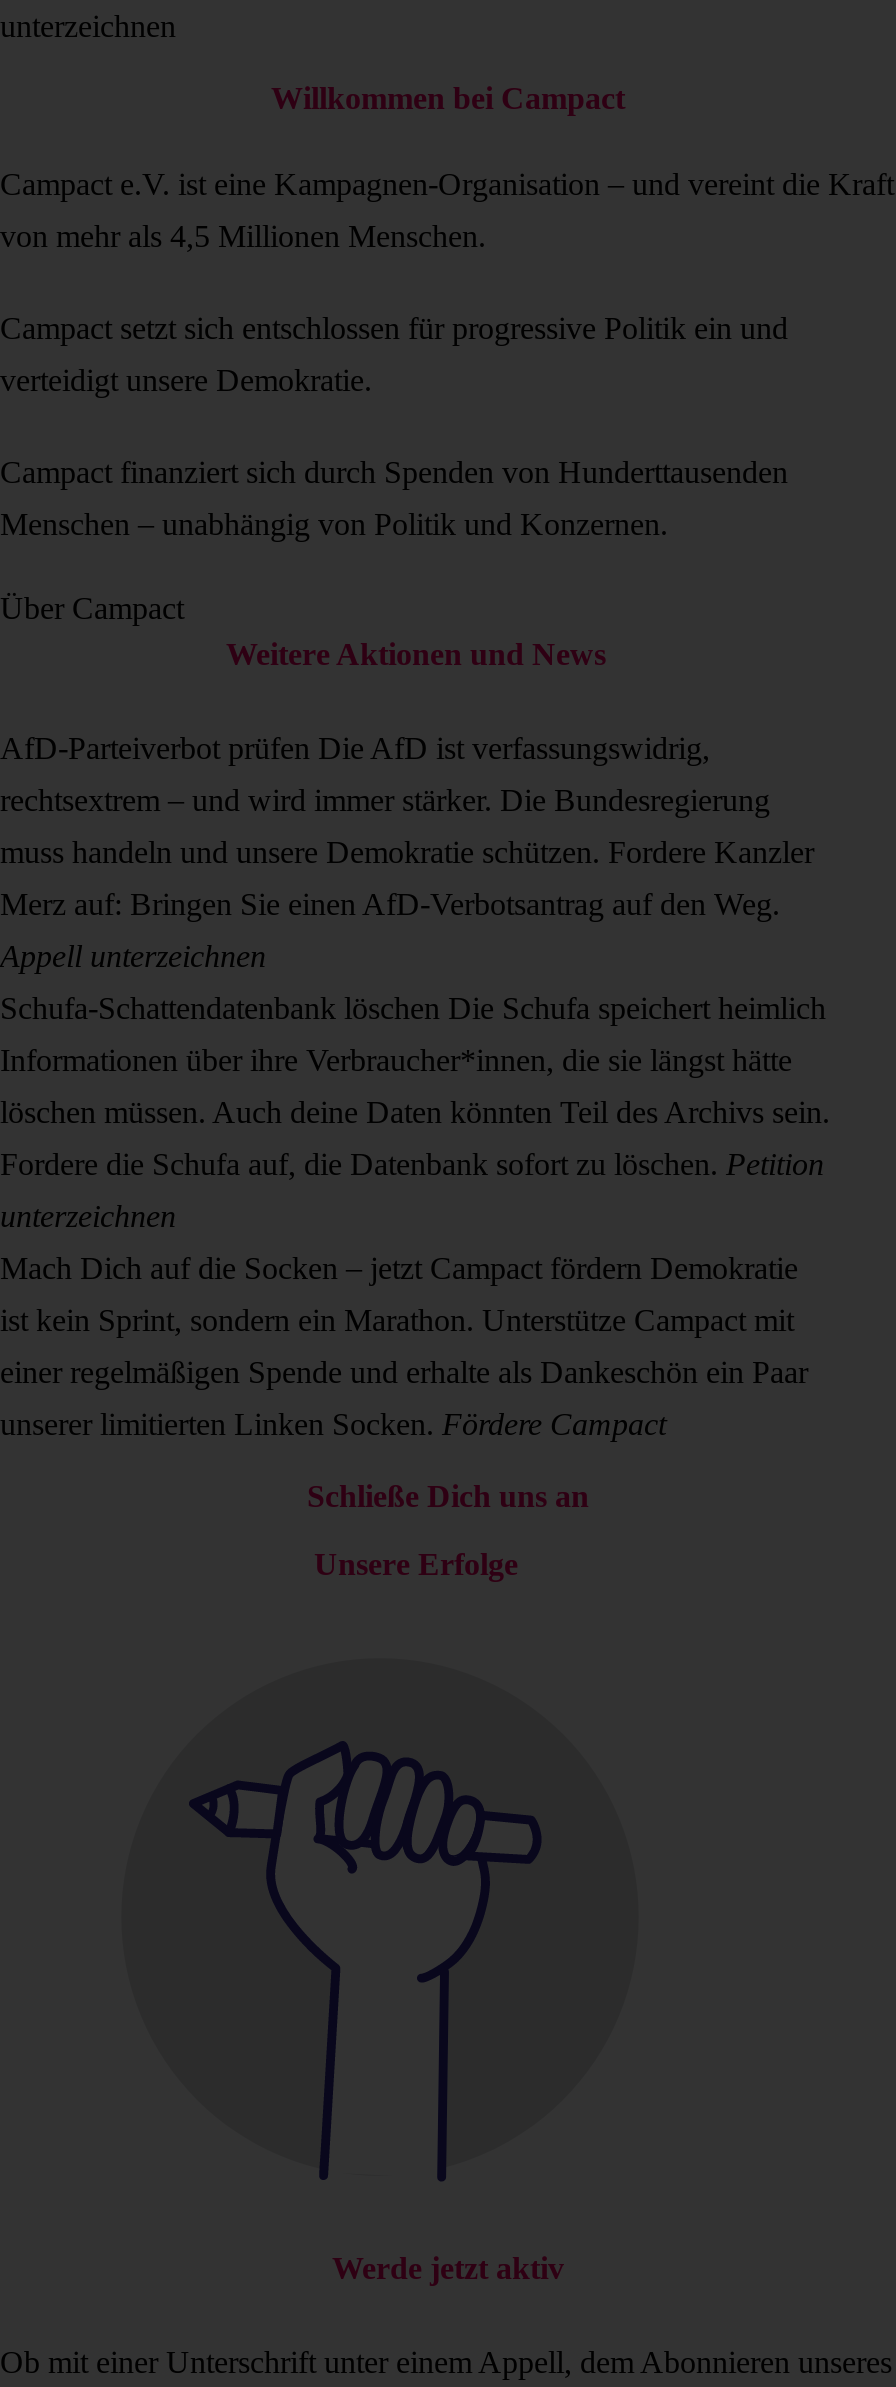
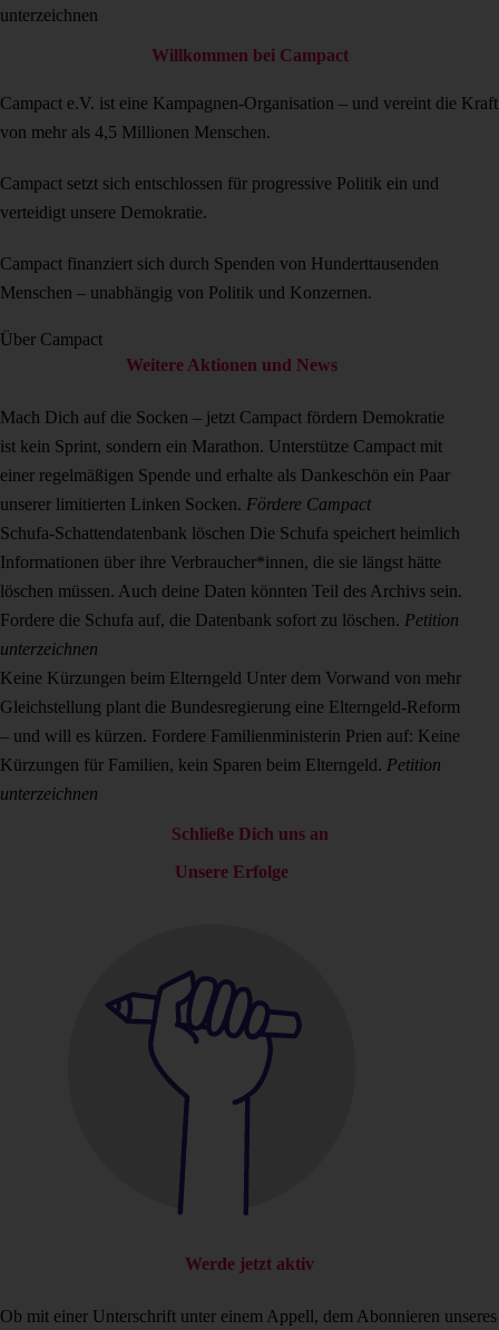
- AfD-Parteiverbot prüfen Die AfD ist verfassungswidrig,
- rechtsextrem – und wird immer stärker. Die Bundesregierung
- muss handeln und unsere Demokratie schützen. Fordere Kanzler
- Merz auf: Bringen Sie einen AfD-Verbotsantrag auf den Weg.
- Appell unterzeichnen

moved up: Schufa-Schattendatenbank löschen Die Schufa speichert heimlich | Informationen über ihre Verbraucher*innen, die sie längst hätte | löschen müssen. Auch deine Daten könnten Teil des Archivs sein. | Fordere die Schufa auf, die Datenbank sofort zu löschen. Petition | unterzeichnen

+ Keine Kürzungen beim Elterngeld Unter dem Vorwand von mehr
+ Gleichstellung plant die Bundesregierung eine Elterngeld-Reform
+ – und will es kürzen. Fordere Familienministerin Prien auf: Keine
+ Kürzungen für Familien, kein Sparen beim Elterngeld. Petition
+ unterzeichnen

moved up: Mach Dich auf die Socken – jetzt Campact fördern Demokratie | ist kein Sprint, sondern ein Marathon. Unterstütze Campact mit | einer regelmäßigen Spende und erhalte als Dankeschön ein Paar | unserer limitierten Linken Socken. Fördere Campact
